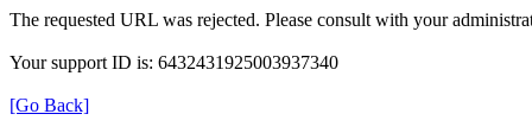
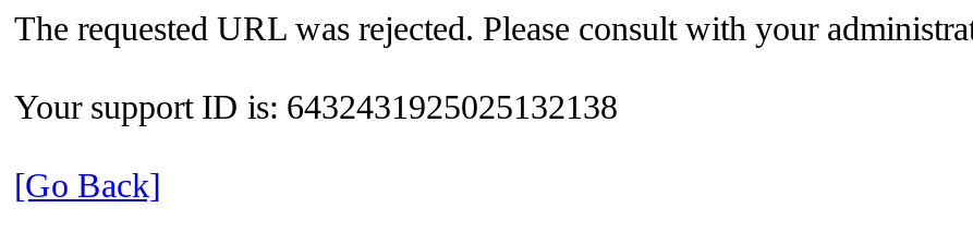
- Your support ID is: 6432431925003937340
+ Your support ID is: 6432431925025132138
